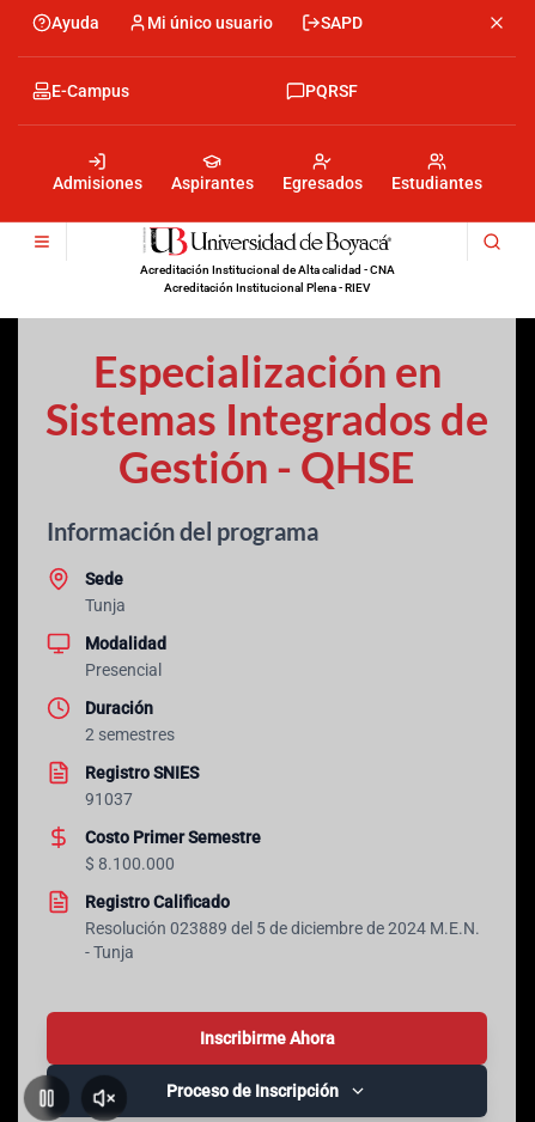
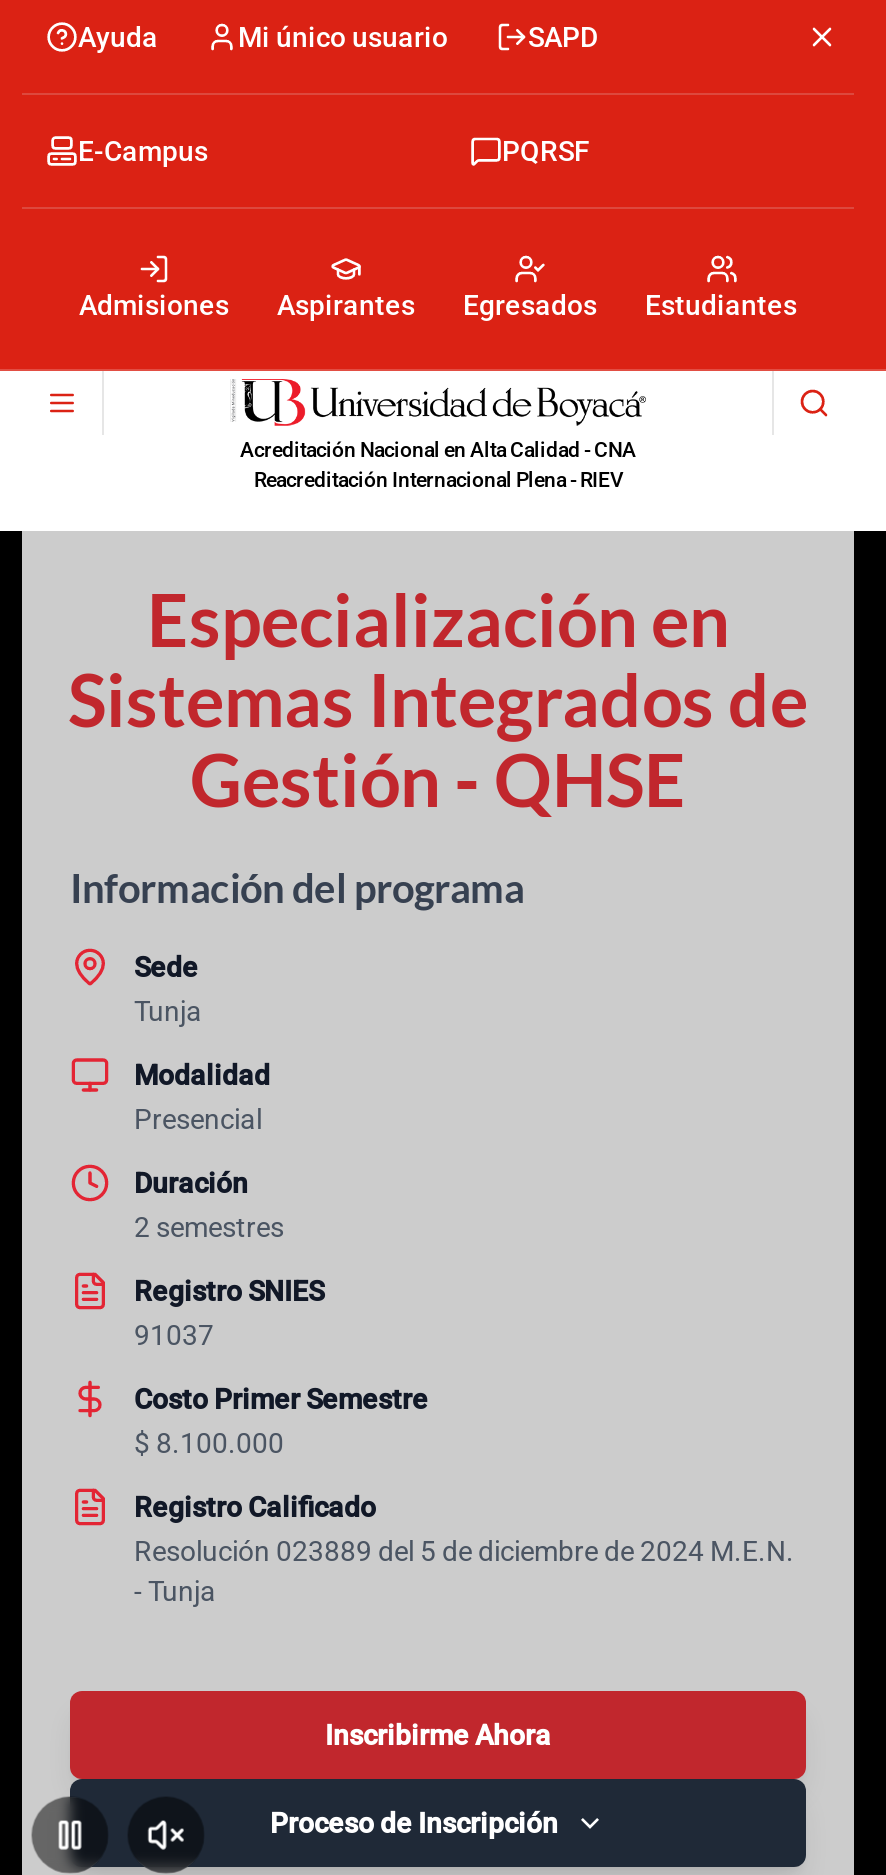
- Acreditación Institucional de Alta calidad - CNA
+ Acreditación Nacional en Alta Calidad - CNA

- Acreditación Institucional Plena - RIEV
+ Reacreditación Internacional Plena - RIEV
